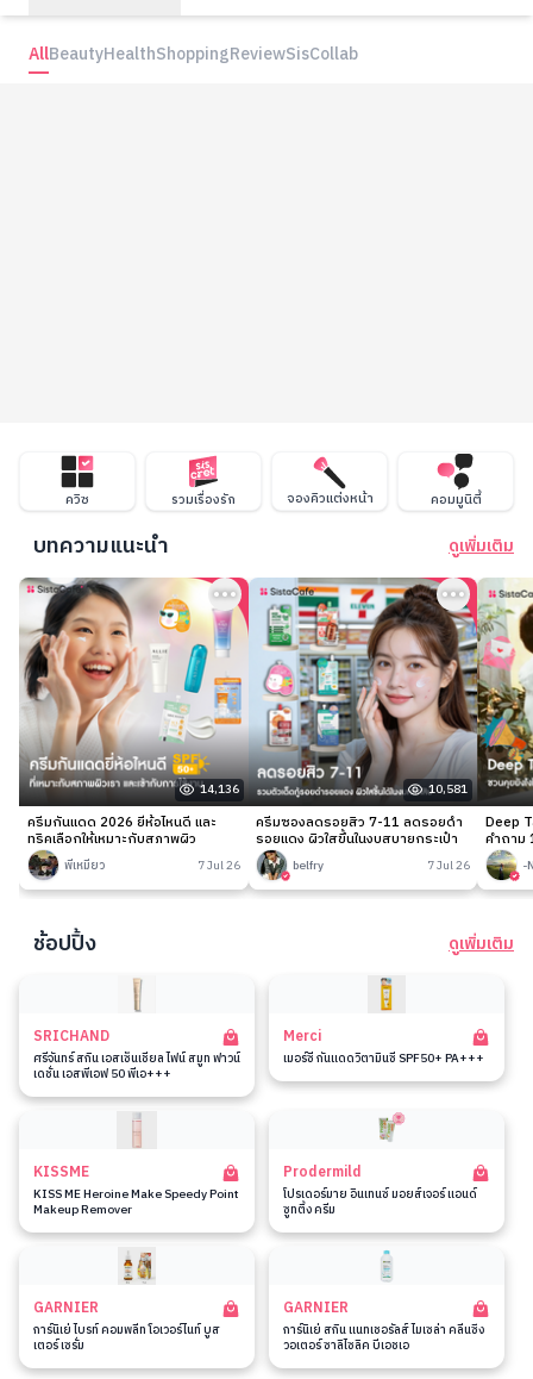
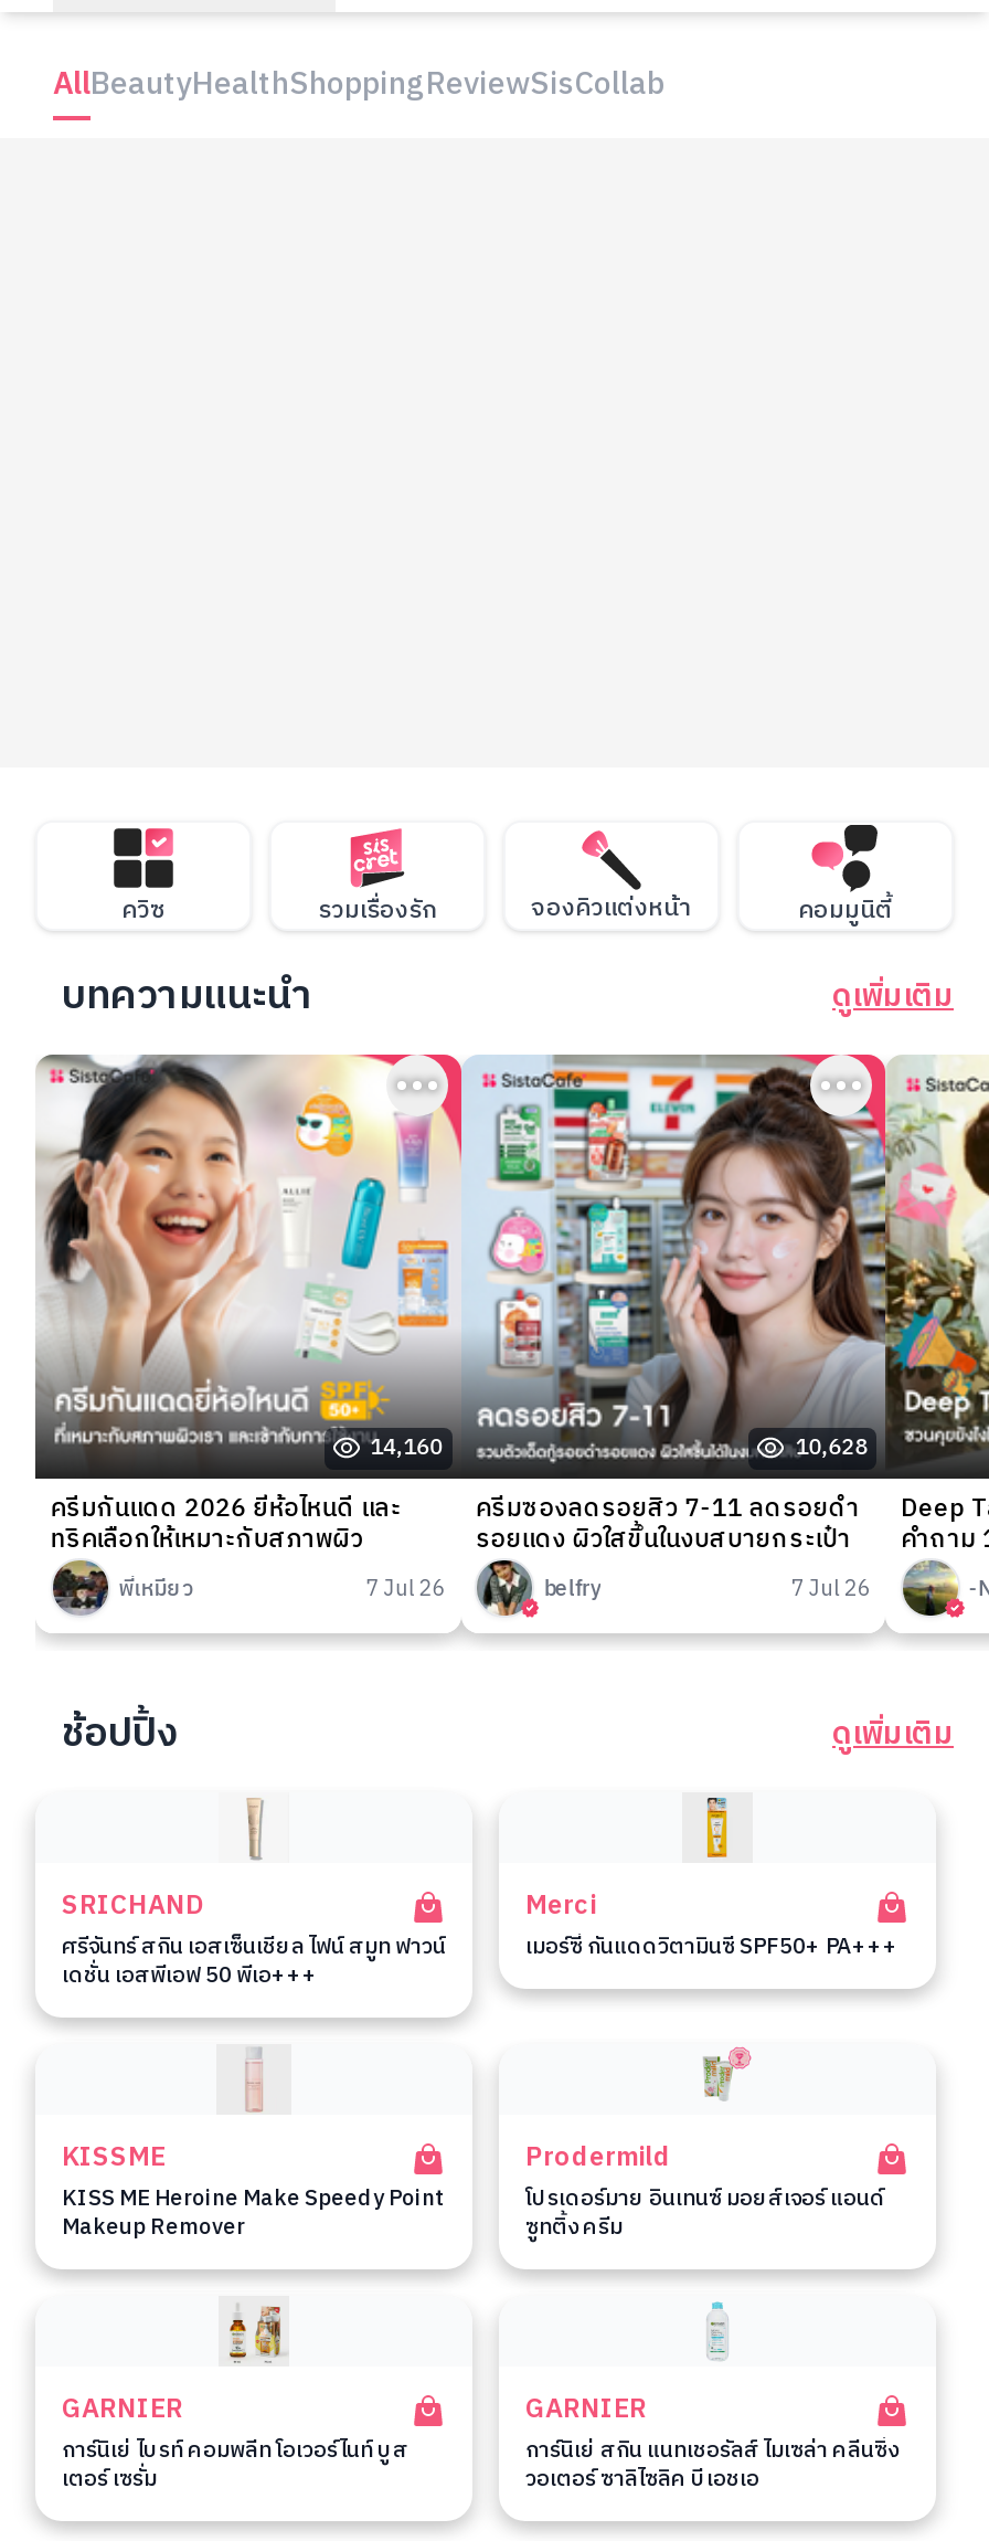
- 14,136
+ 14,160

- 10,581
+ 10,628
